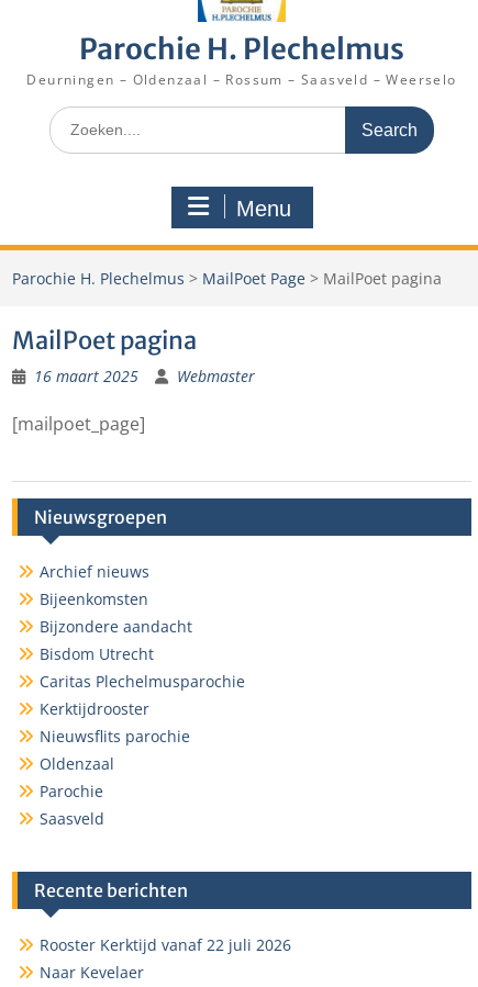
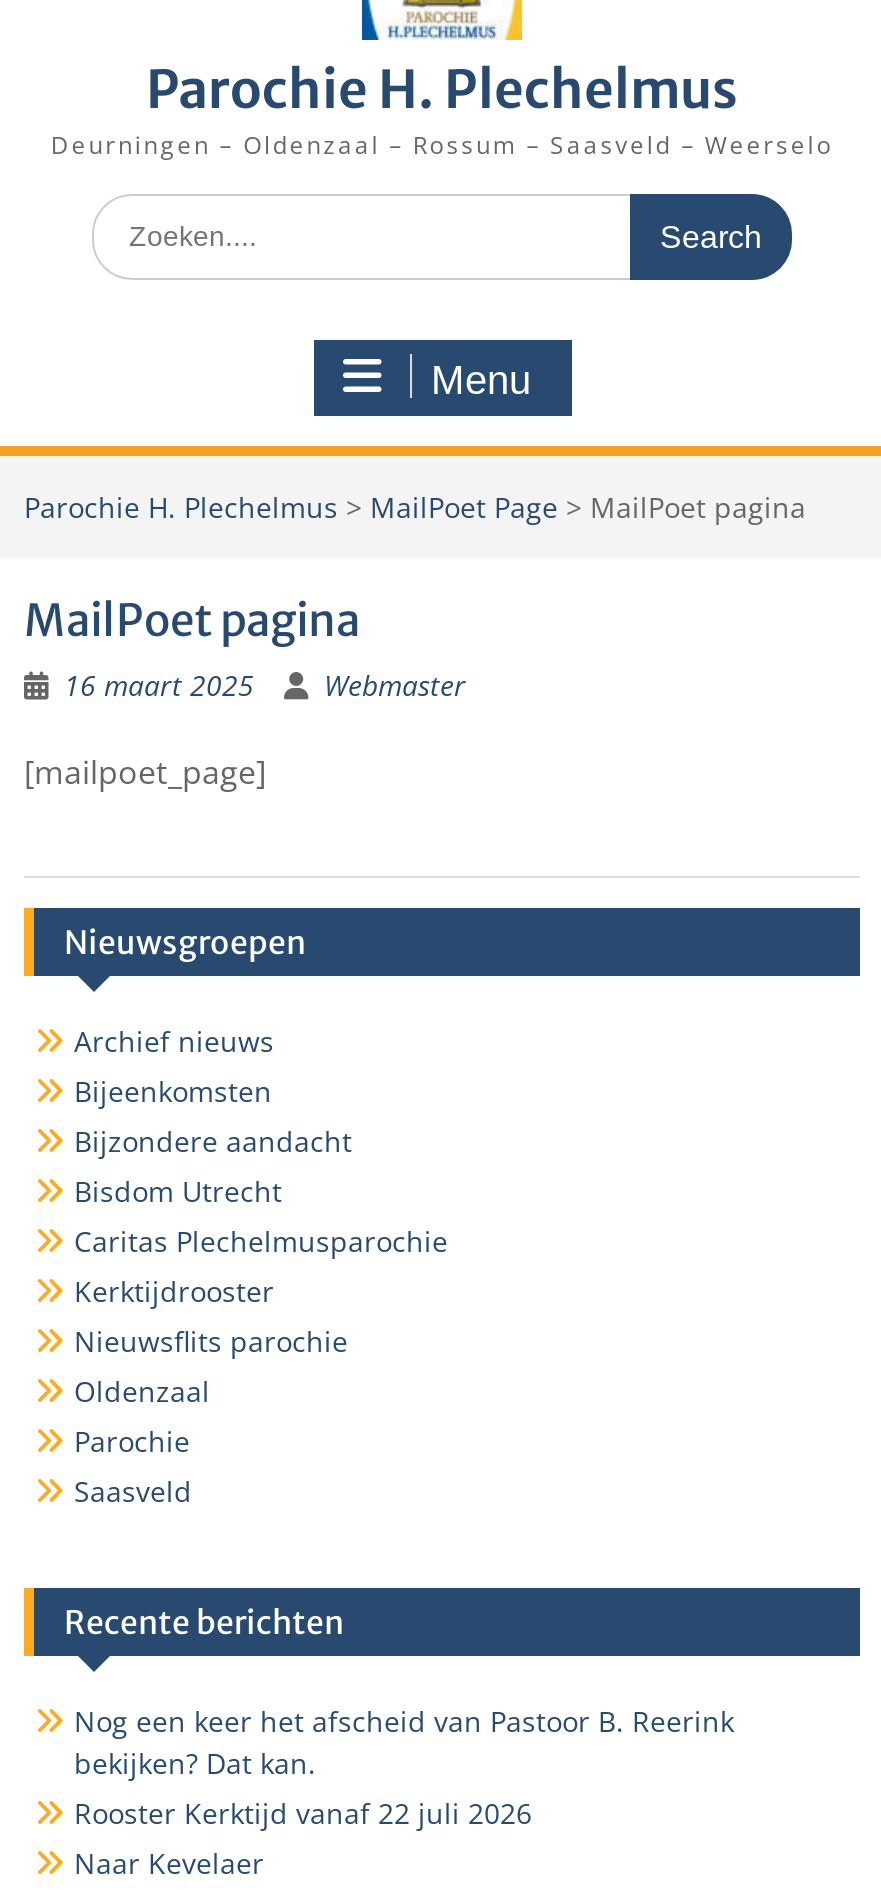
+ Nog een keer het afscheid van Pastoor B. Reerink
+ bekijken? Dat kan.
